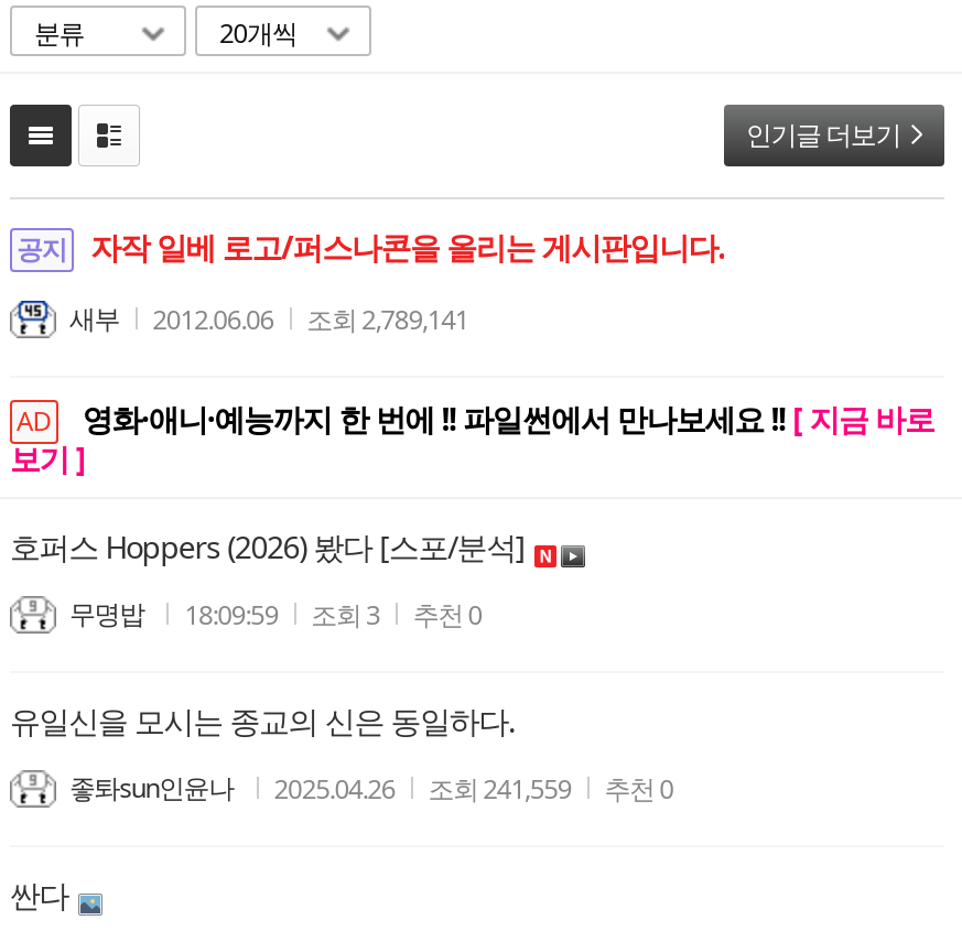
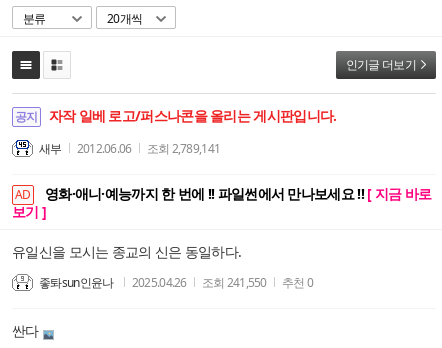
- 호퍼스 Hoppers (2026) 봤다 [스포/분석]
- 무명밥
- 18:09:59
- 조회 3
- 추천 0

- 조회 241,559
+ 조회 241,550
